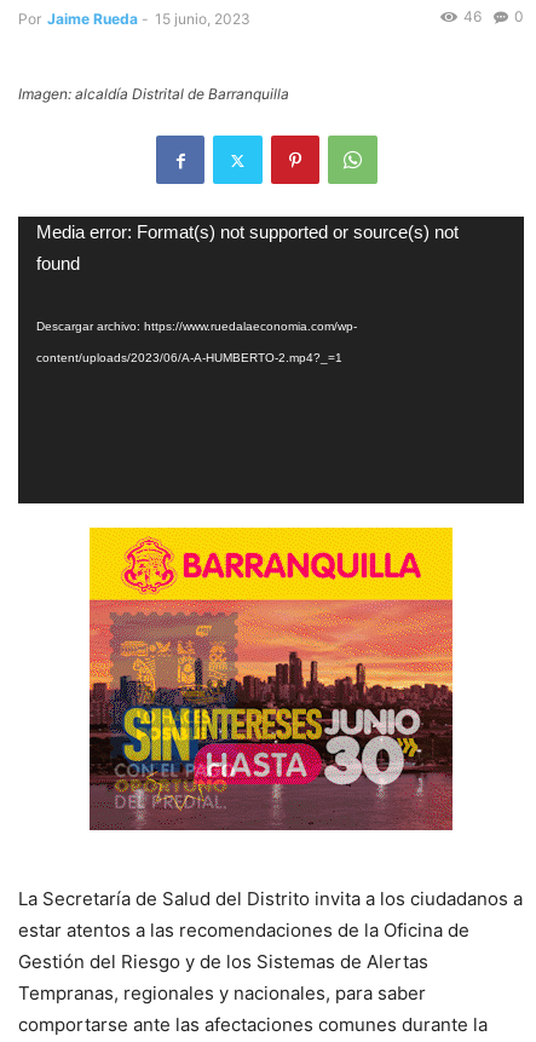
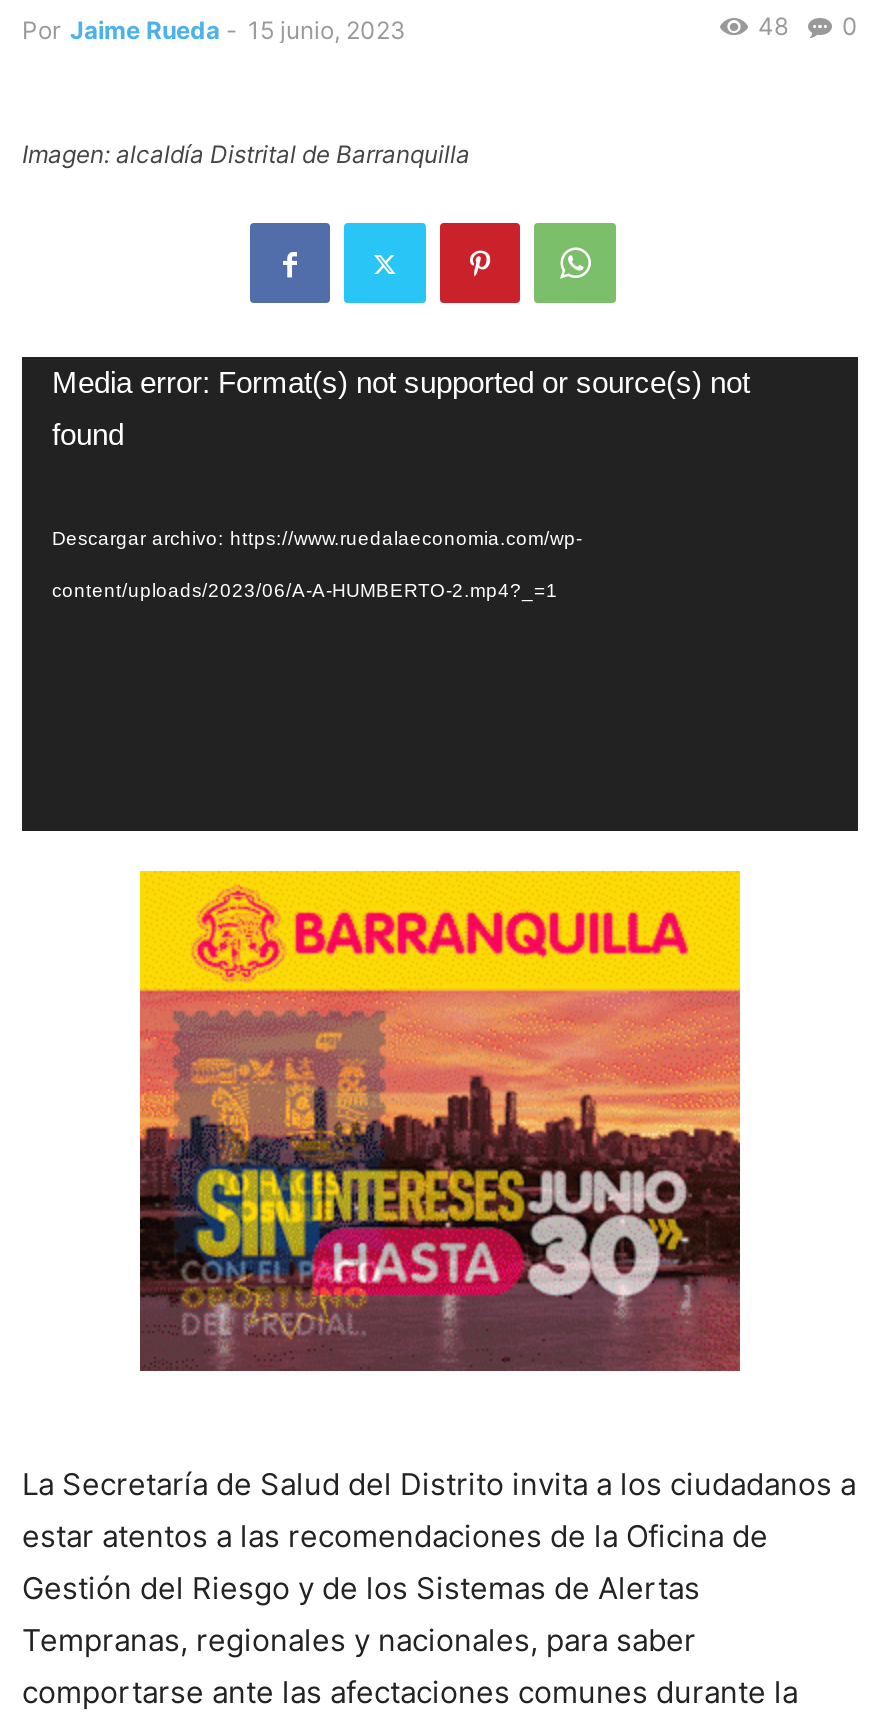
- 46 0
+ 48 0
